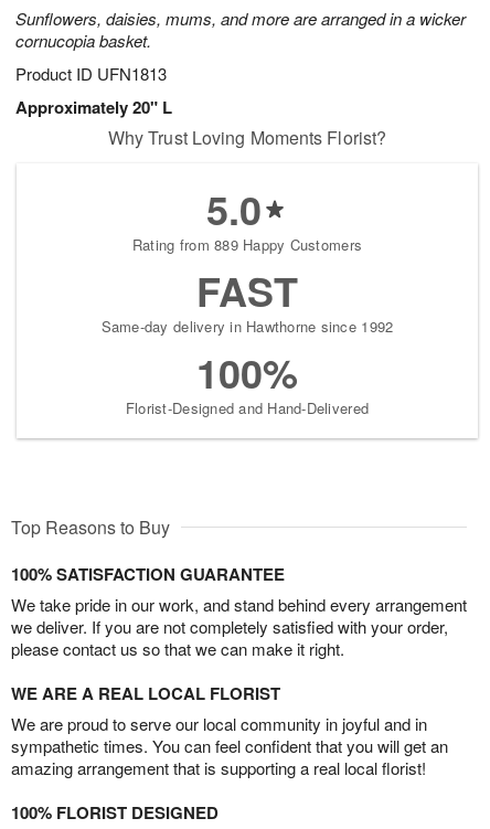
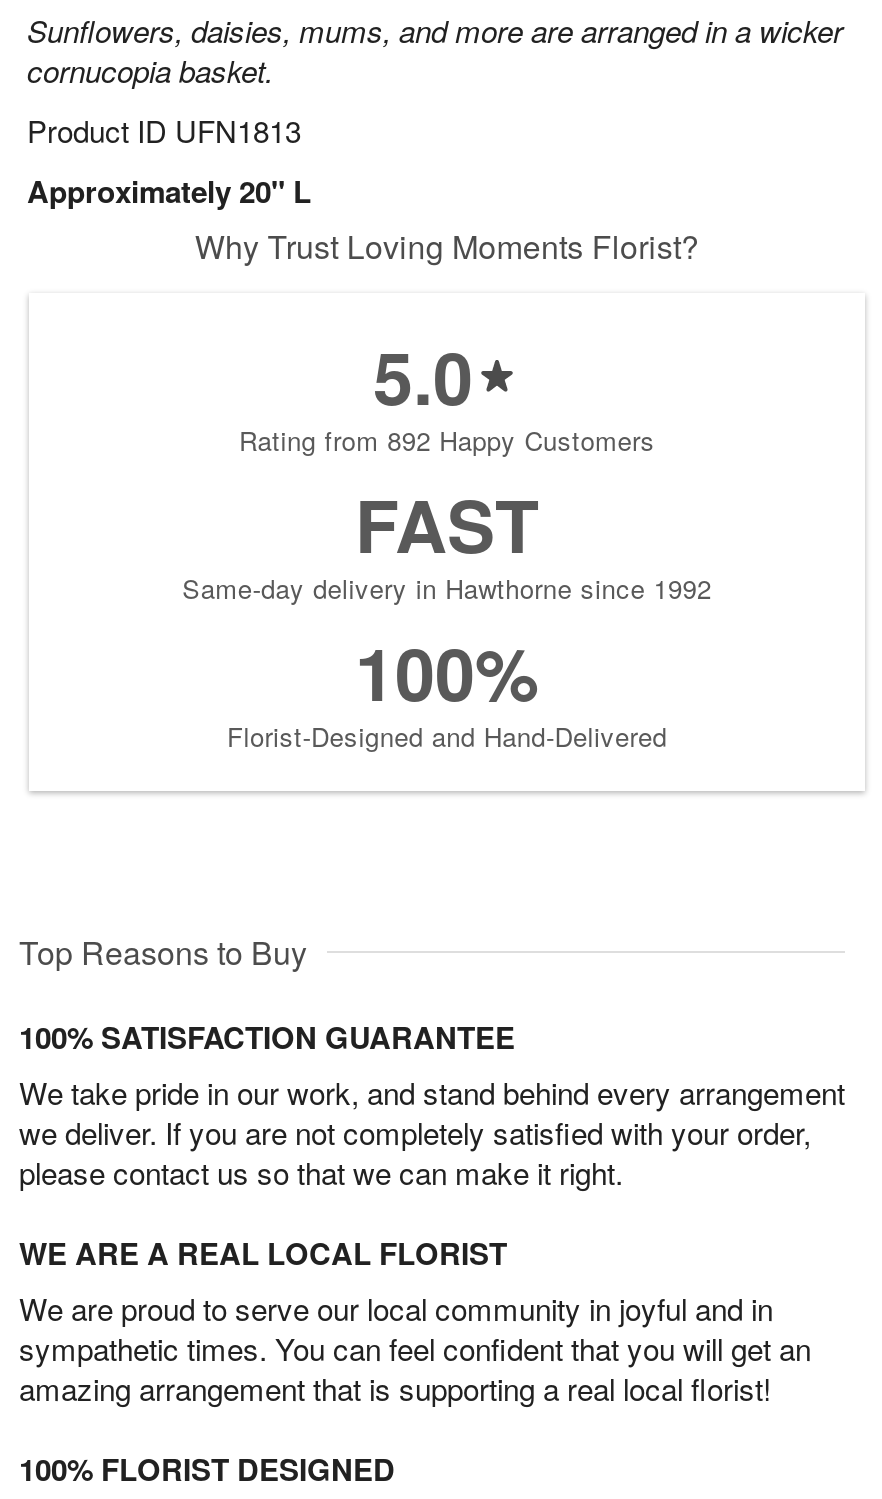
- Rating from 889 Happy Customers
+ Rating from 892 Happy Customers
